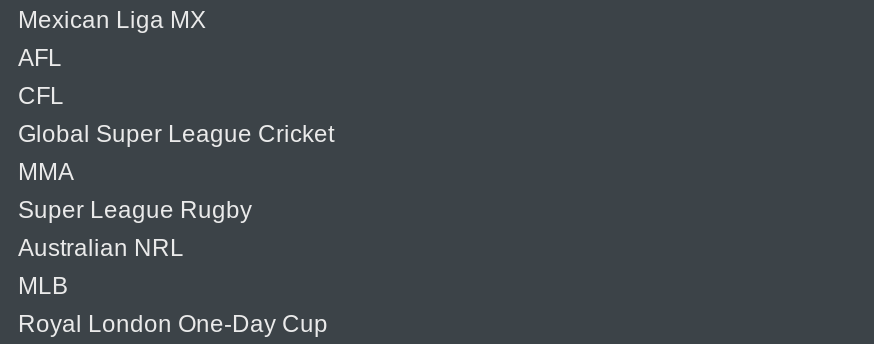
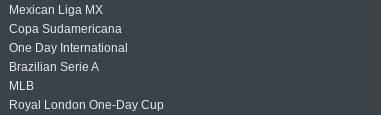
- AFL
- CFL
- Global Super League Cricket
- MMA
- Super League Rugby
- Australian NRL
+ Copa Sudamericana
+ One Day International
+ Brazilian Serie A
